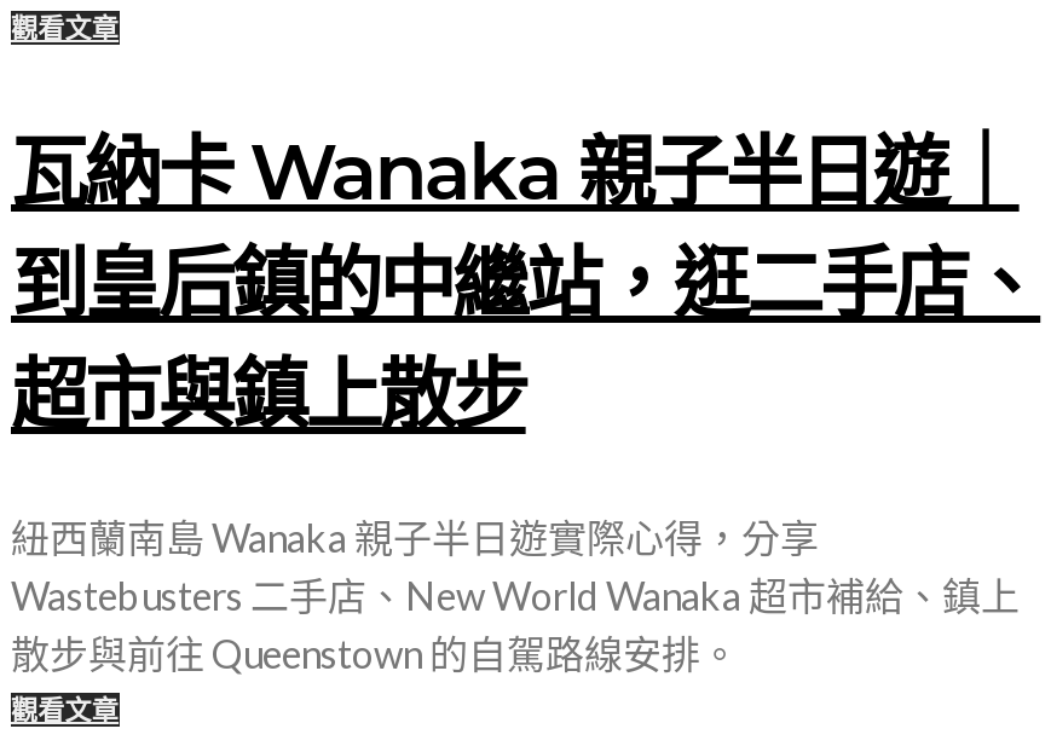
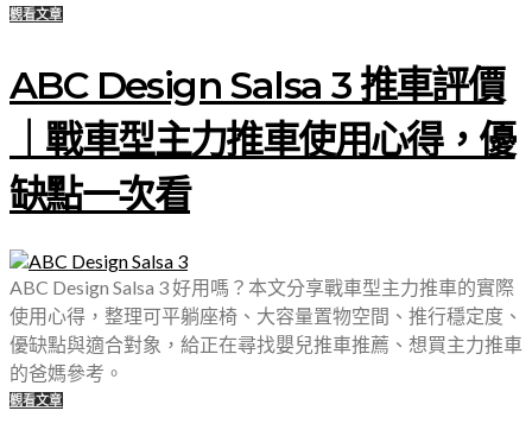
- 瓦納卡 Wanaka 親子半日遊｜
- 到皇后鎮的中繼站，逛二手店、
- 超市與鎮上散步
+ ABC Design Salsa 3 推車評價
+ ｜戰車型主力推車使用心得，優
+ 缺點一次看

- 紐西蘭南島 Wanaka 親子半日遊實際心得，分享
- Wastebusters 二手店、New World Wanaka 超市補給、鎮上
- 散步與前往 Queenstown 的自駕路線安排。
+ ABC Design Salsa 3 好用嗎？本文分享戰車型主力推車的實際
+ 使用心得，整理可平躺座椅、大容量置物空間、推行穩定度、
+ 優缺點與適合對象，給正在尋找嬰兒推車推薦、想買主力推車
+ 的爸媽參考。
